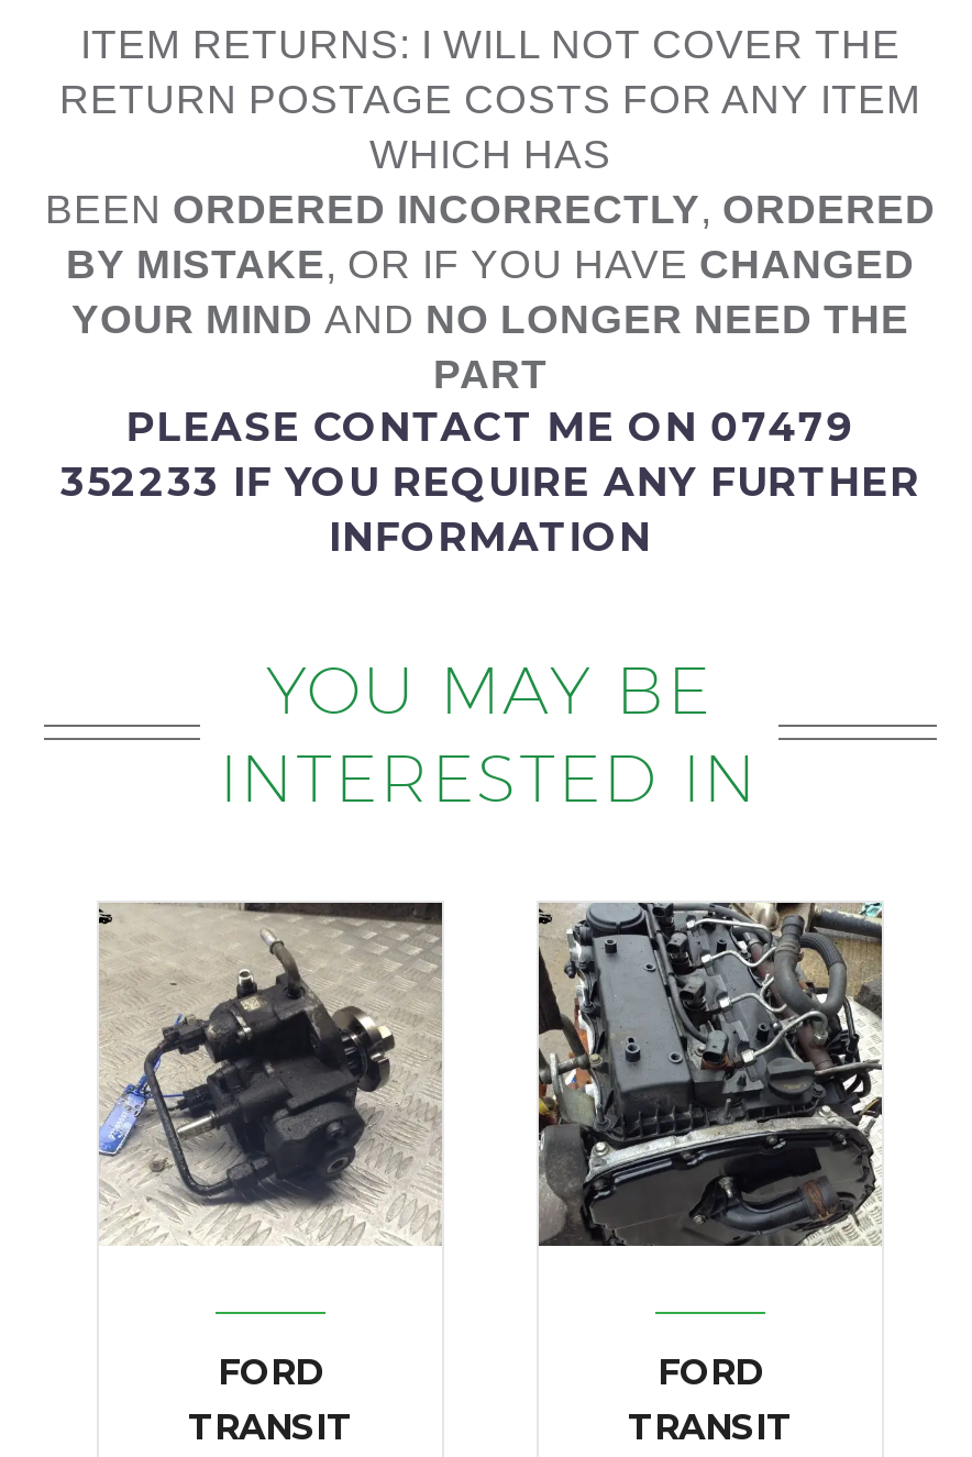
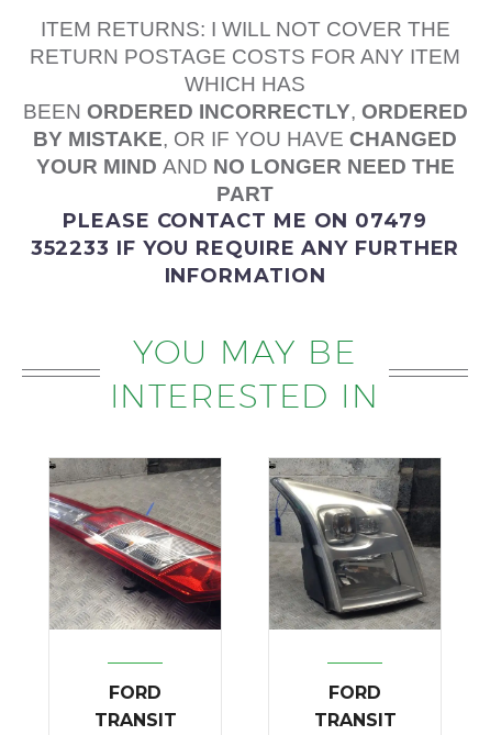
- [image]
+ [image]

- [image]
+ [image]
